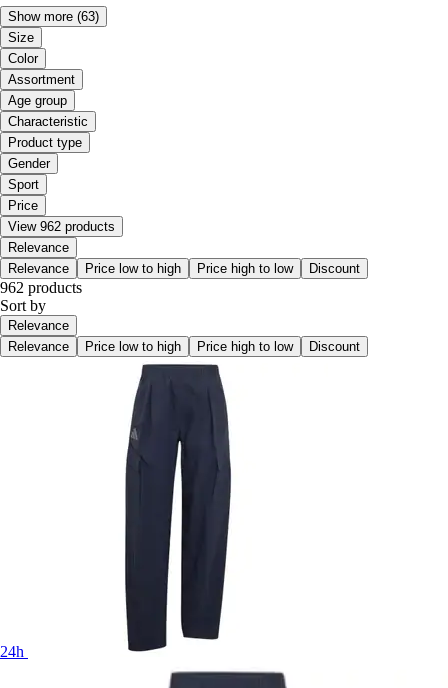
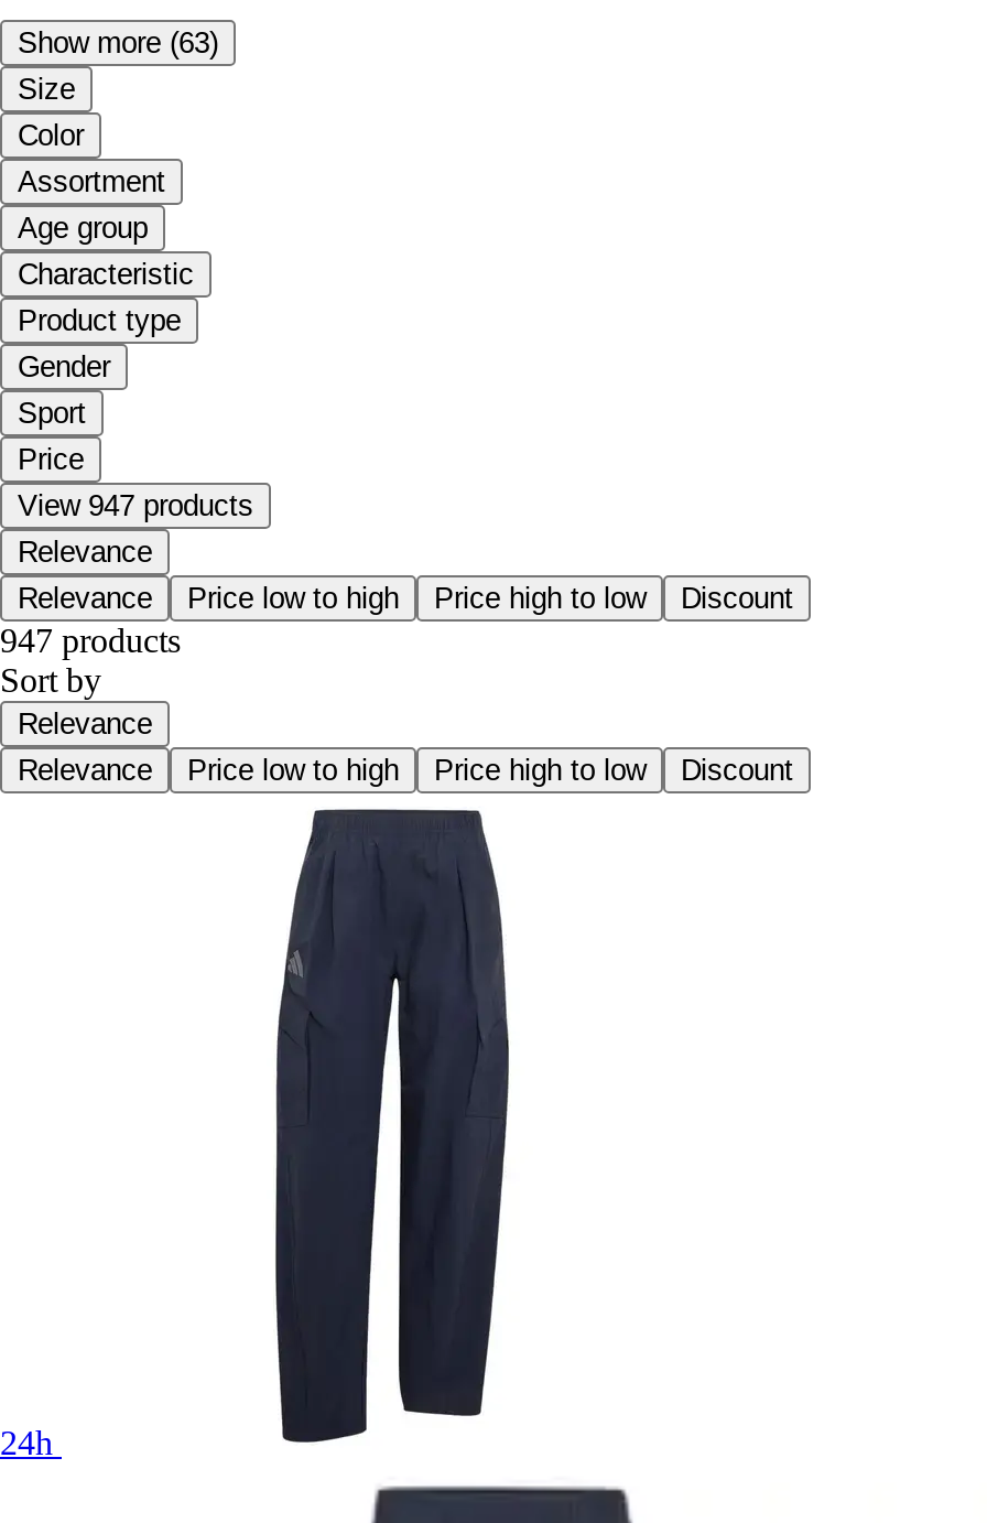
- View 962 products
+ View 947 products

- 962 products
+ 947 products
